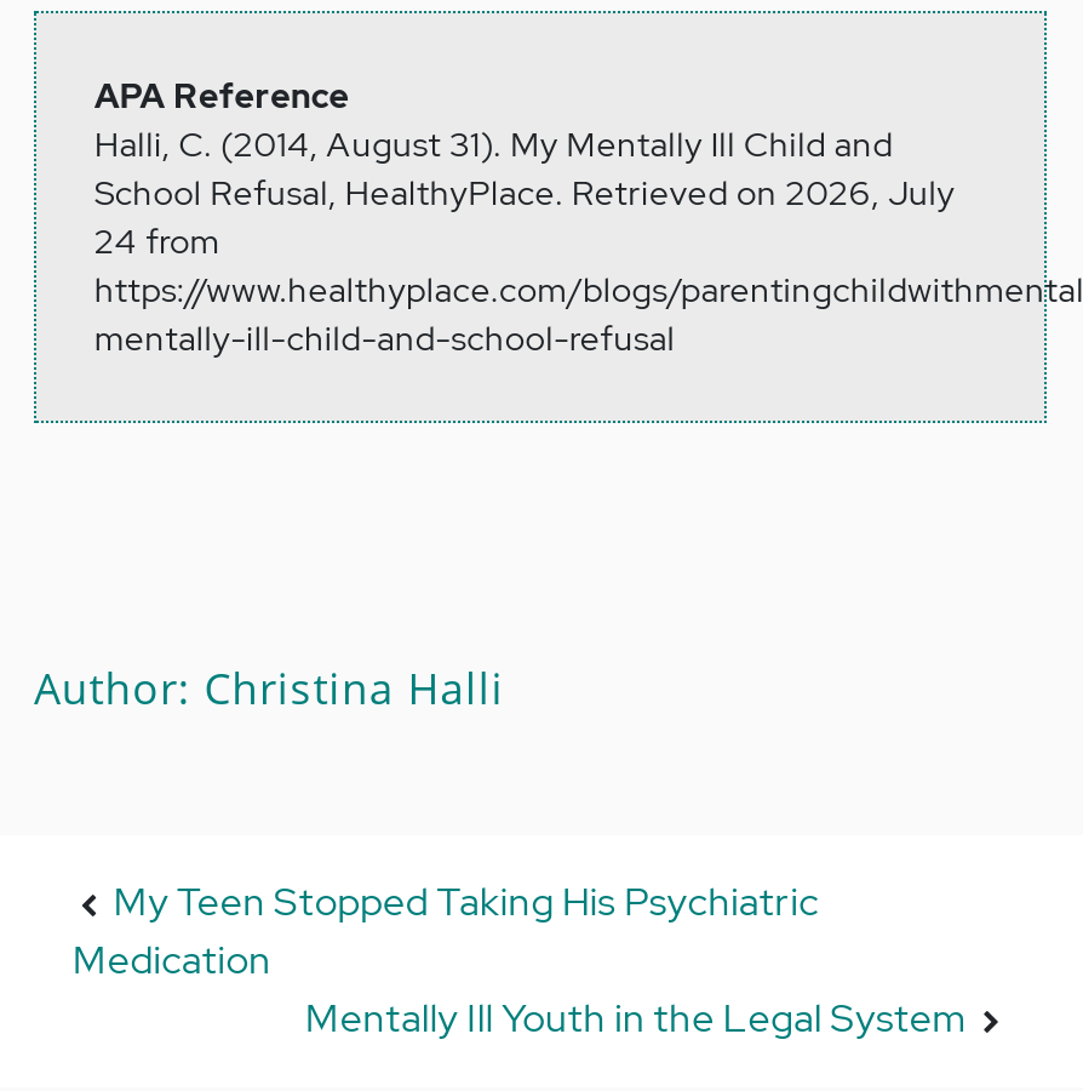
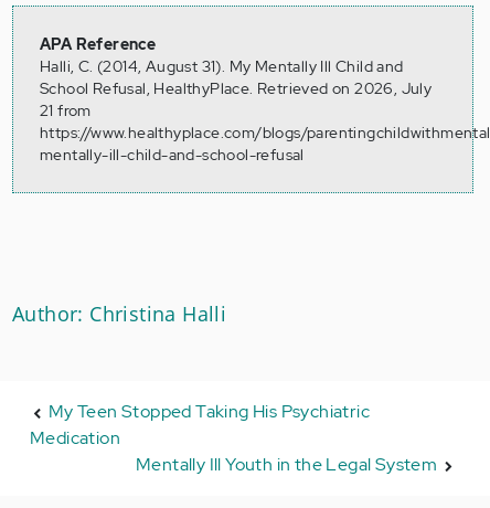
- 24 from
+ 21 from
